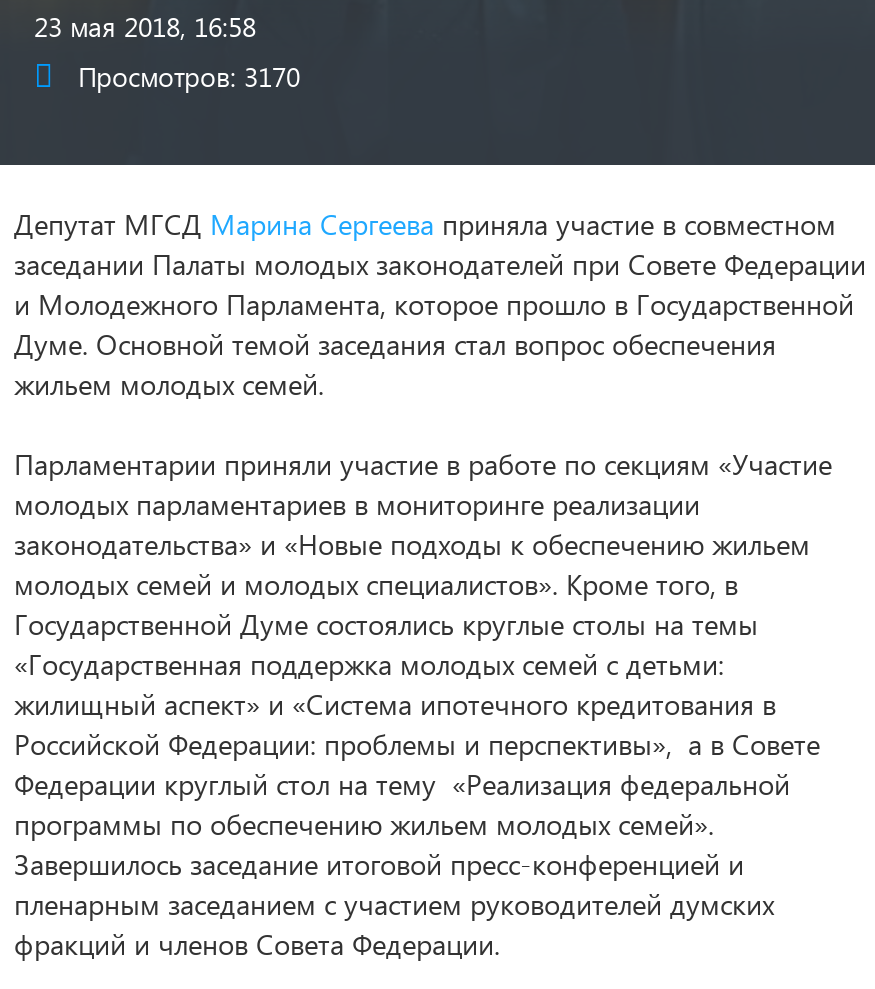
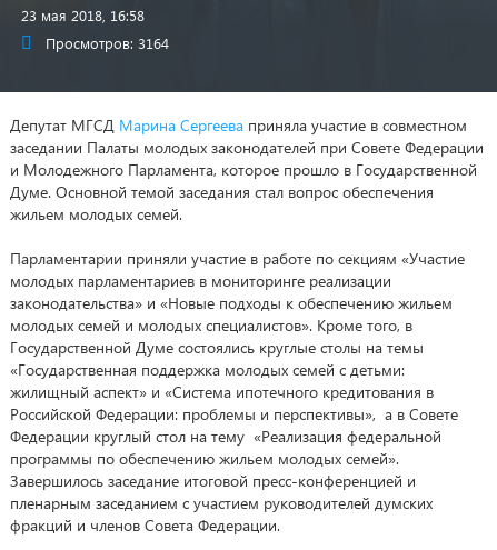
- Просмотров: 3170
+ Просмотров: 3164
